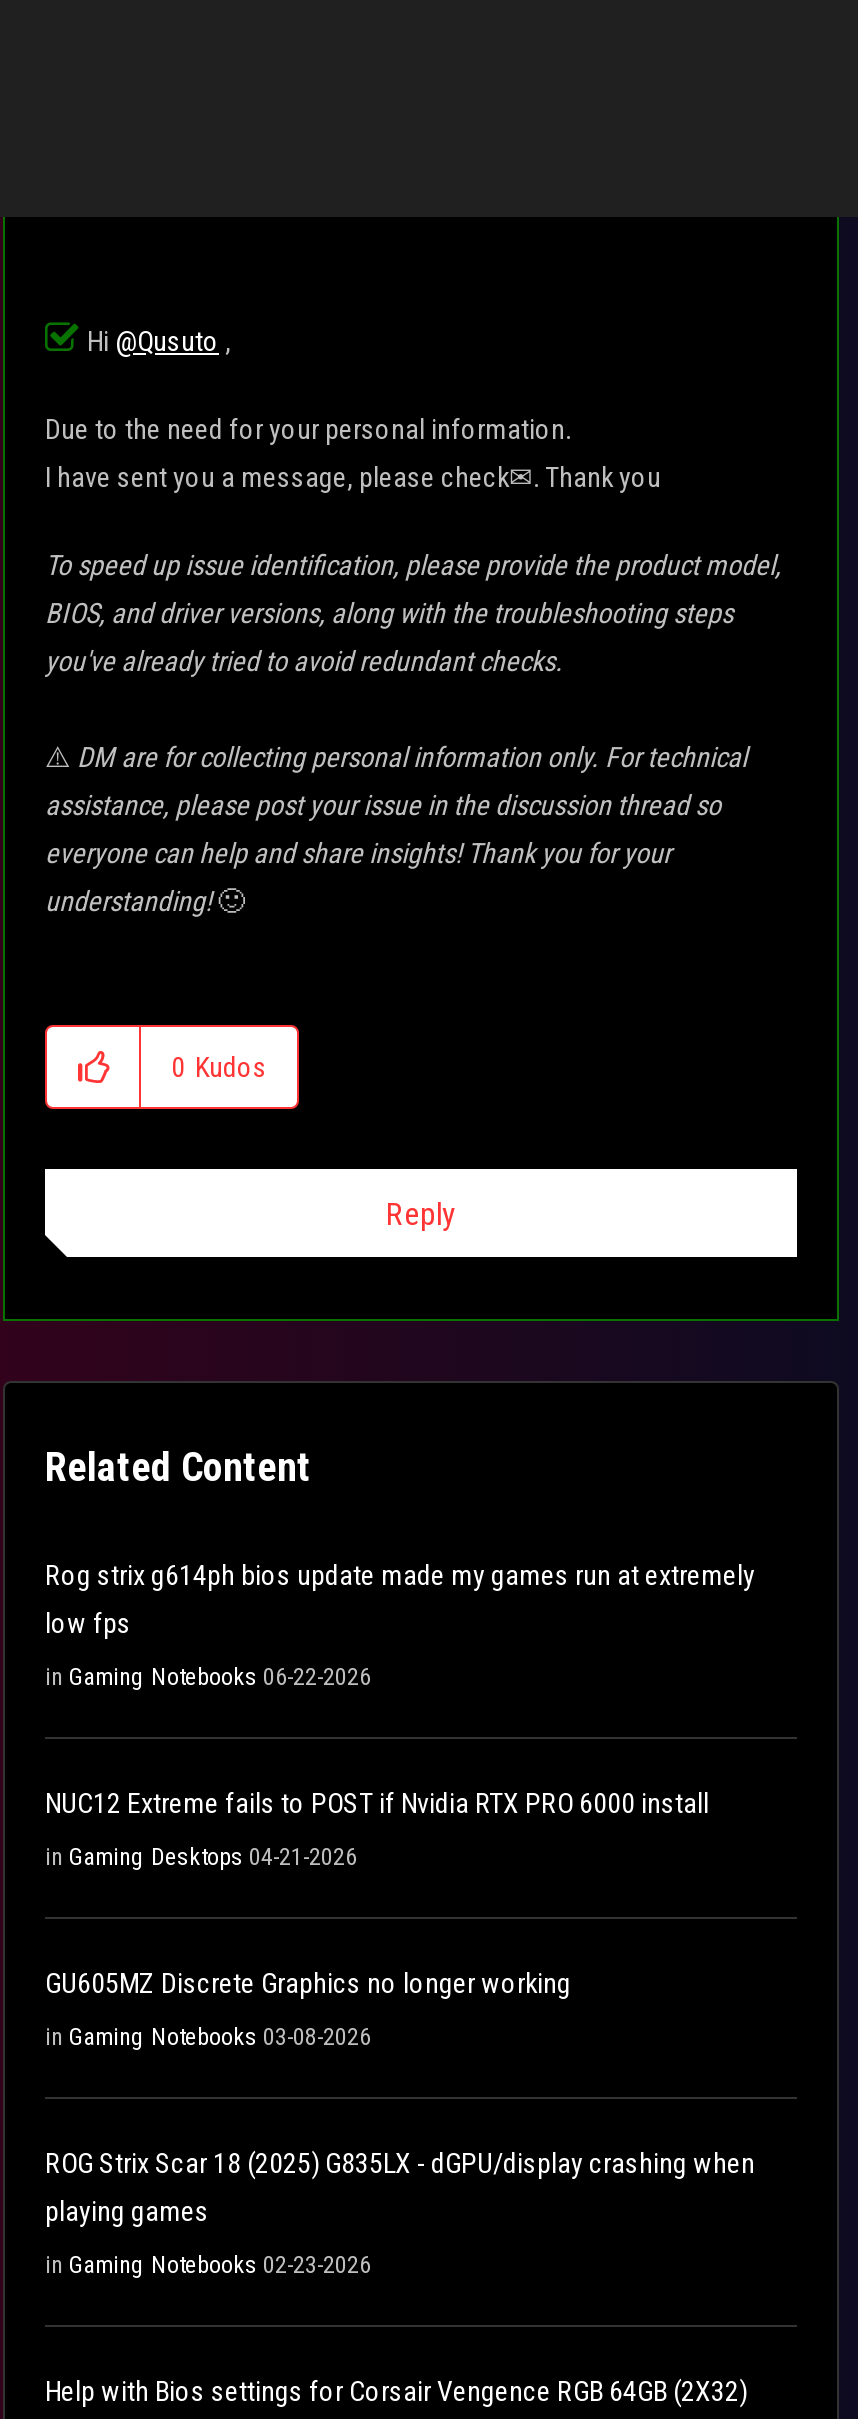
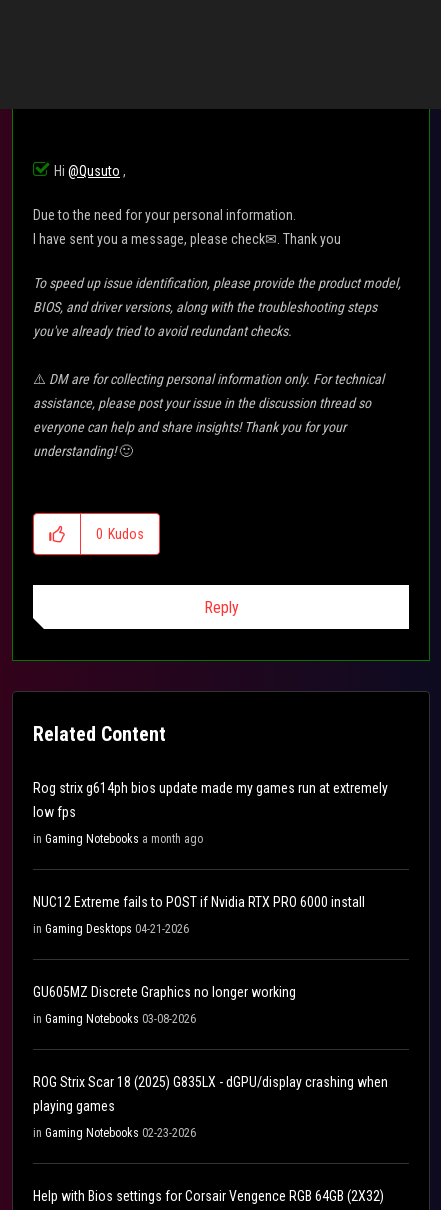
- in Gaming Notebooks 06-22-2026
+ in Gaming Notebooks a month ago
